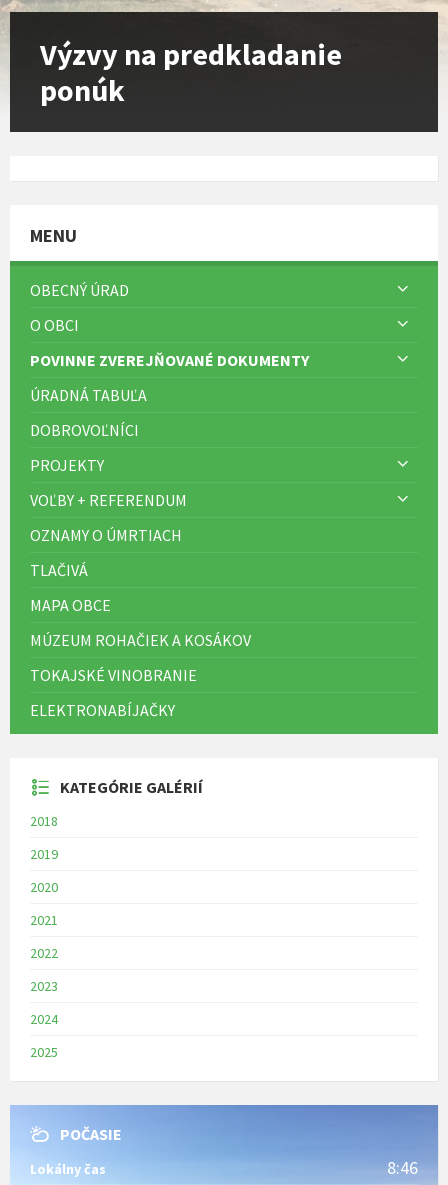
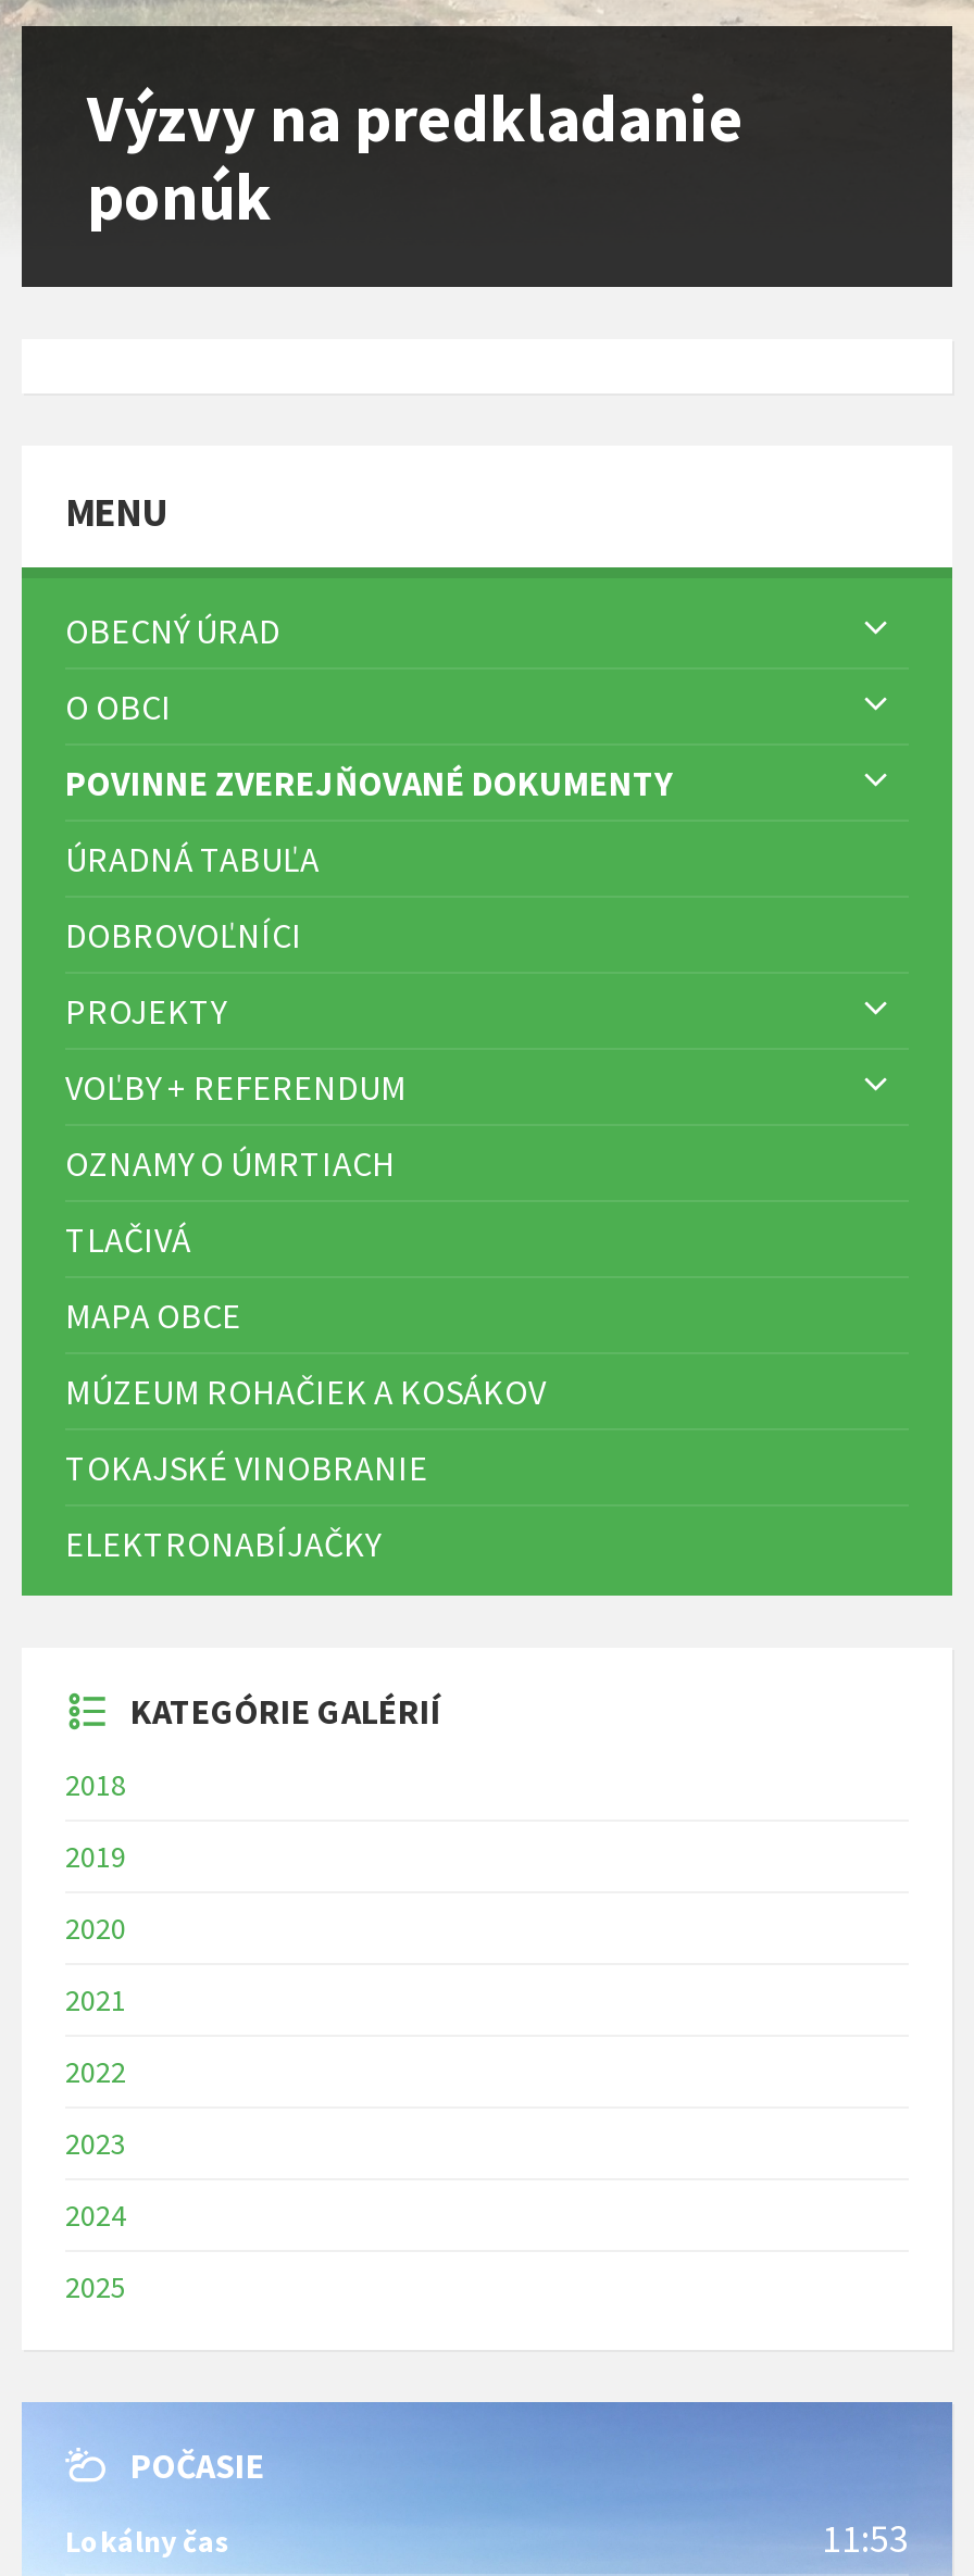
- 8:46
+ 11:53
